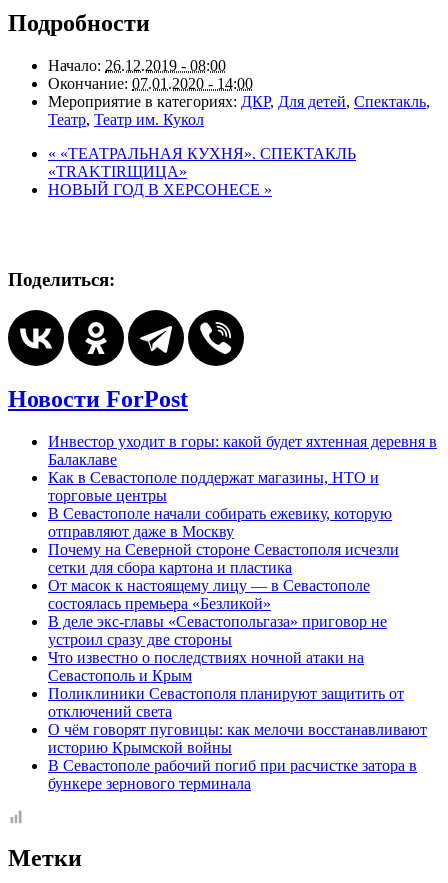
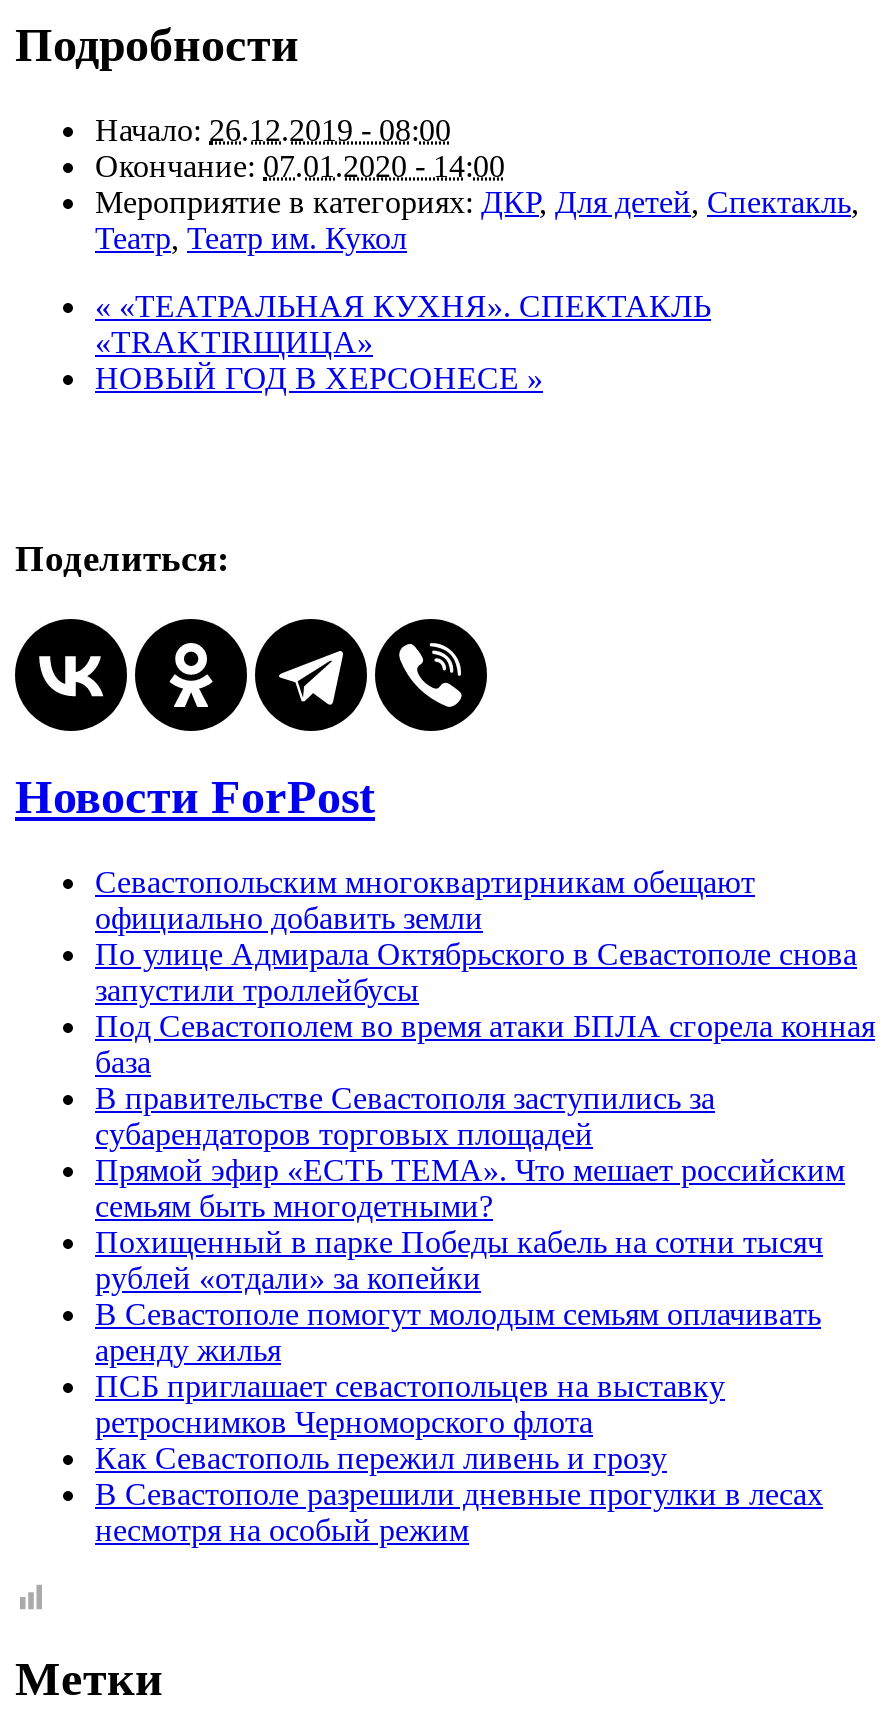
- Инвестор уходит в горы: какой будет яхтенная деревня в
- Балаклаве
- Как в Севастополе поддержат магазины, НТО и
- торговые центры
- В Севастополе начали собирать ежевику, которую
- отправляют даже в Москву
- Почему на Северной стороне Севастополя исчезли
- сетки для сбора картона и пластика
- От масок к настоящему лицу — в Севастополе
- состоялась премьера «Безликой»
- В деле экс-главы «Севастопольгаза» приговор не
- устроил сразу две стороны
- Что известно о последствиях ночной атаки на
- Севастополь и Крым
- Поликлиники Севастополя планируют защитить от
- отключений света
- О чём говорят пуговицы: как мелочи восстанавливают
- историю Крымской войны
- В Севастополе рабочий погиб при расчистке затора в
- бункере зернового терминала
+ Севастопольским многоквартирникам обещают
+ официально добавить земли
+ По улице Адмирала Октябрьского в Севастополе снова
+ запустили троллейбусы
+ Под Севастополем во время атаки БПЛА сгорела конная
+ база
+ В правительстве Севастополя заступились за
+ субарендаторов торговых площадей
+ Прямой эфир «ЕСТЬ ТЕМА». Что мешает российским
+ семьям быть многодетными?
+ Похищенный в парке Победы кабель на сотни тысяч
+ рублей «отдали» за копейки
+ В Севастополе помогут молодым семьям оплачивать
+ аренду жилья
+ ПСБ приглашает севастопольцев на выставку
+ ретроснимков Черноморского флота
+ Как Севастополь пережил ливень и грозу
+ В Севастополе разрешили дневные прогулки в лесах
+ несмотря на особый режим
